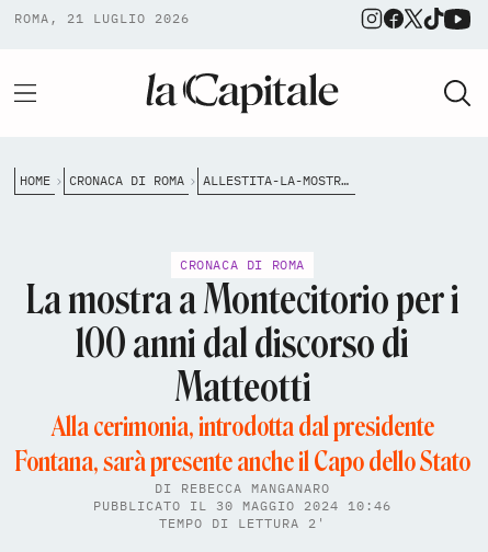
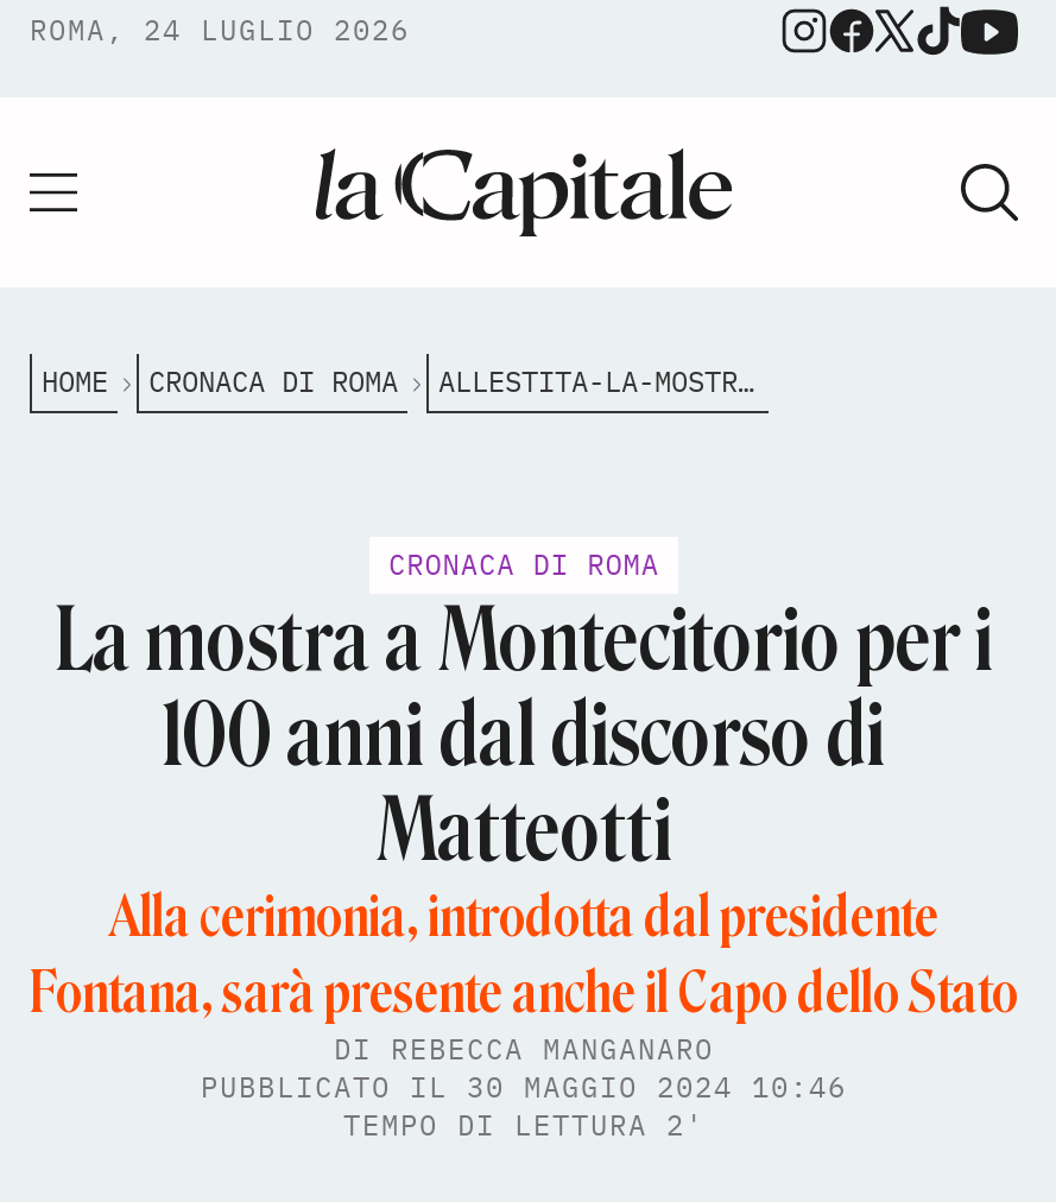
- ROMA, 21 LUGLIO 2026
+ ROMA, 24 LUGLIO 2026
